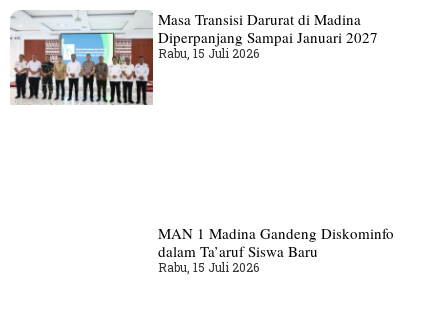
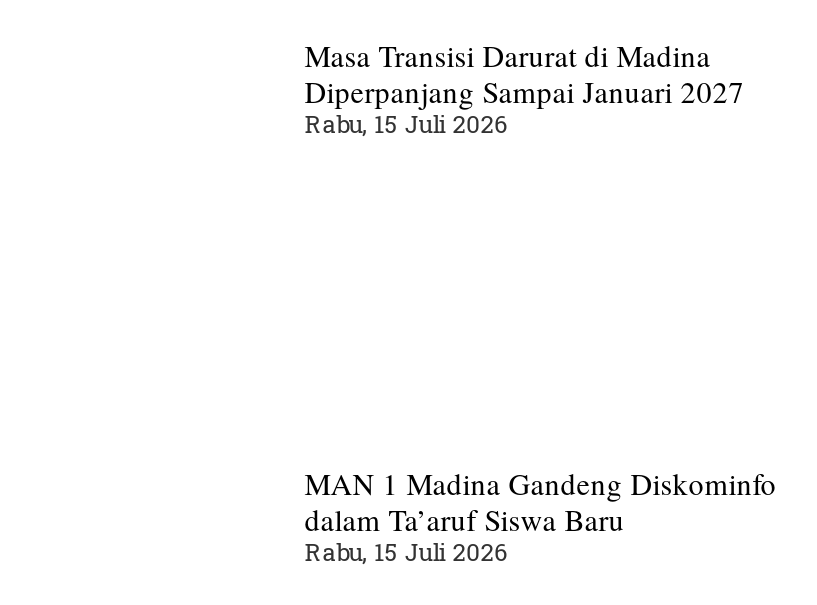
- [image]
